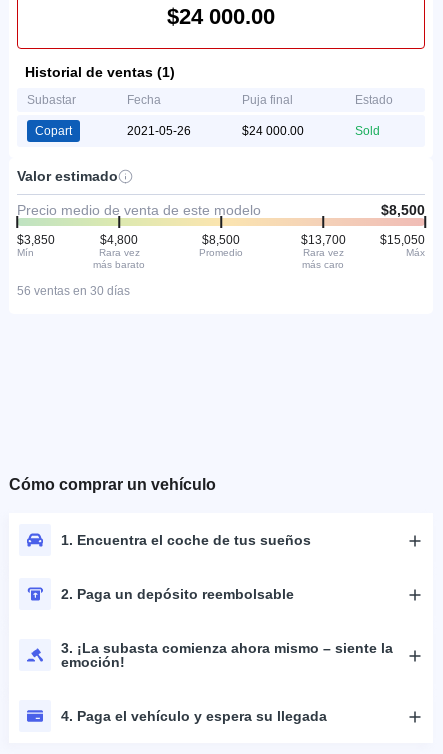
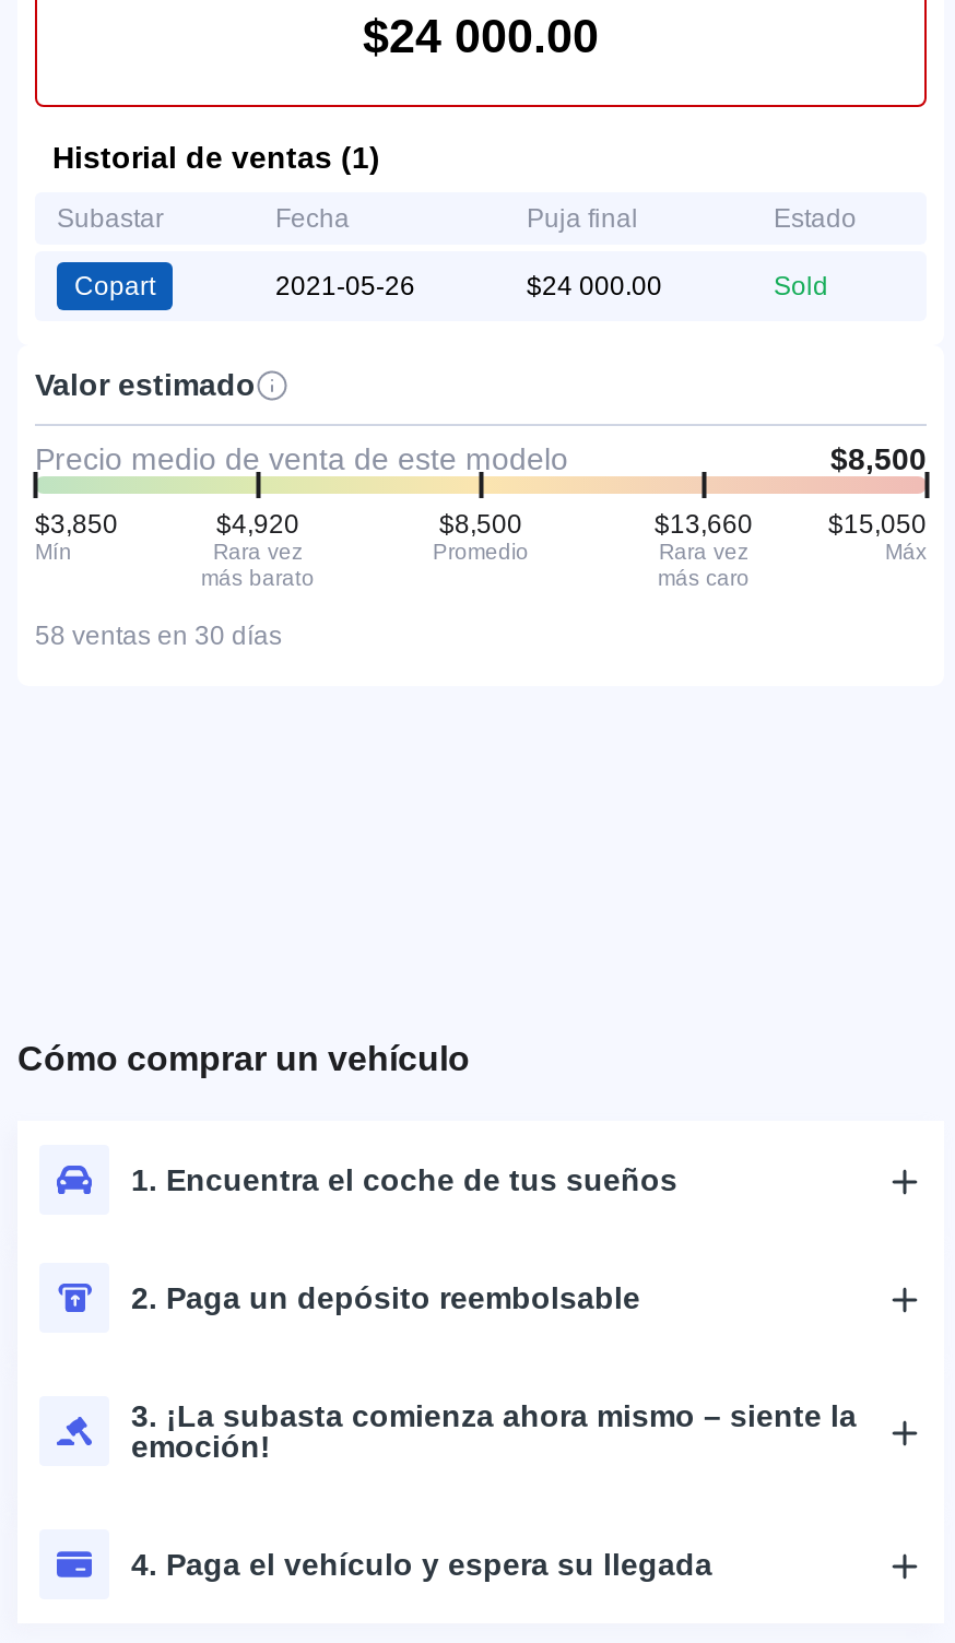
- $4,800
+ $4,920

- $13,700
+ $13,660

- 56 ventas en 30 días
+ 58 ventas en 30 días
